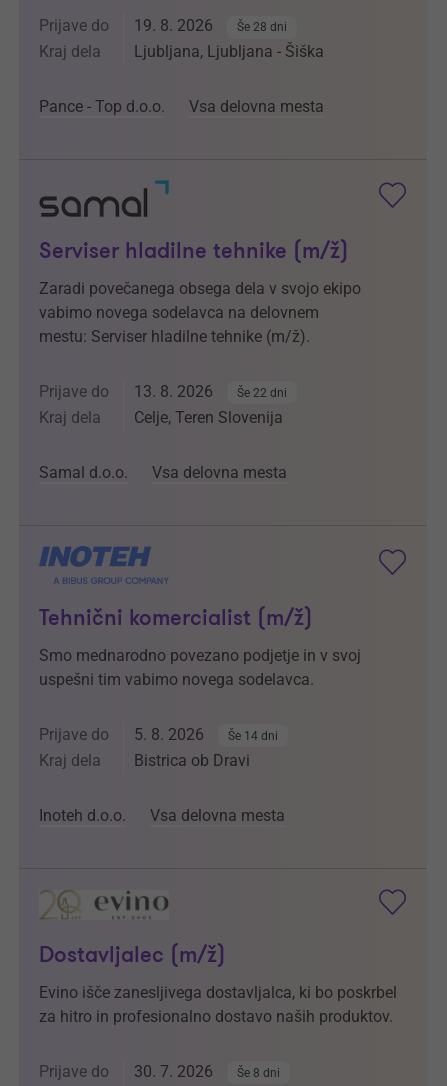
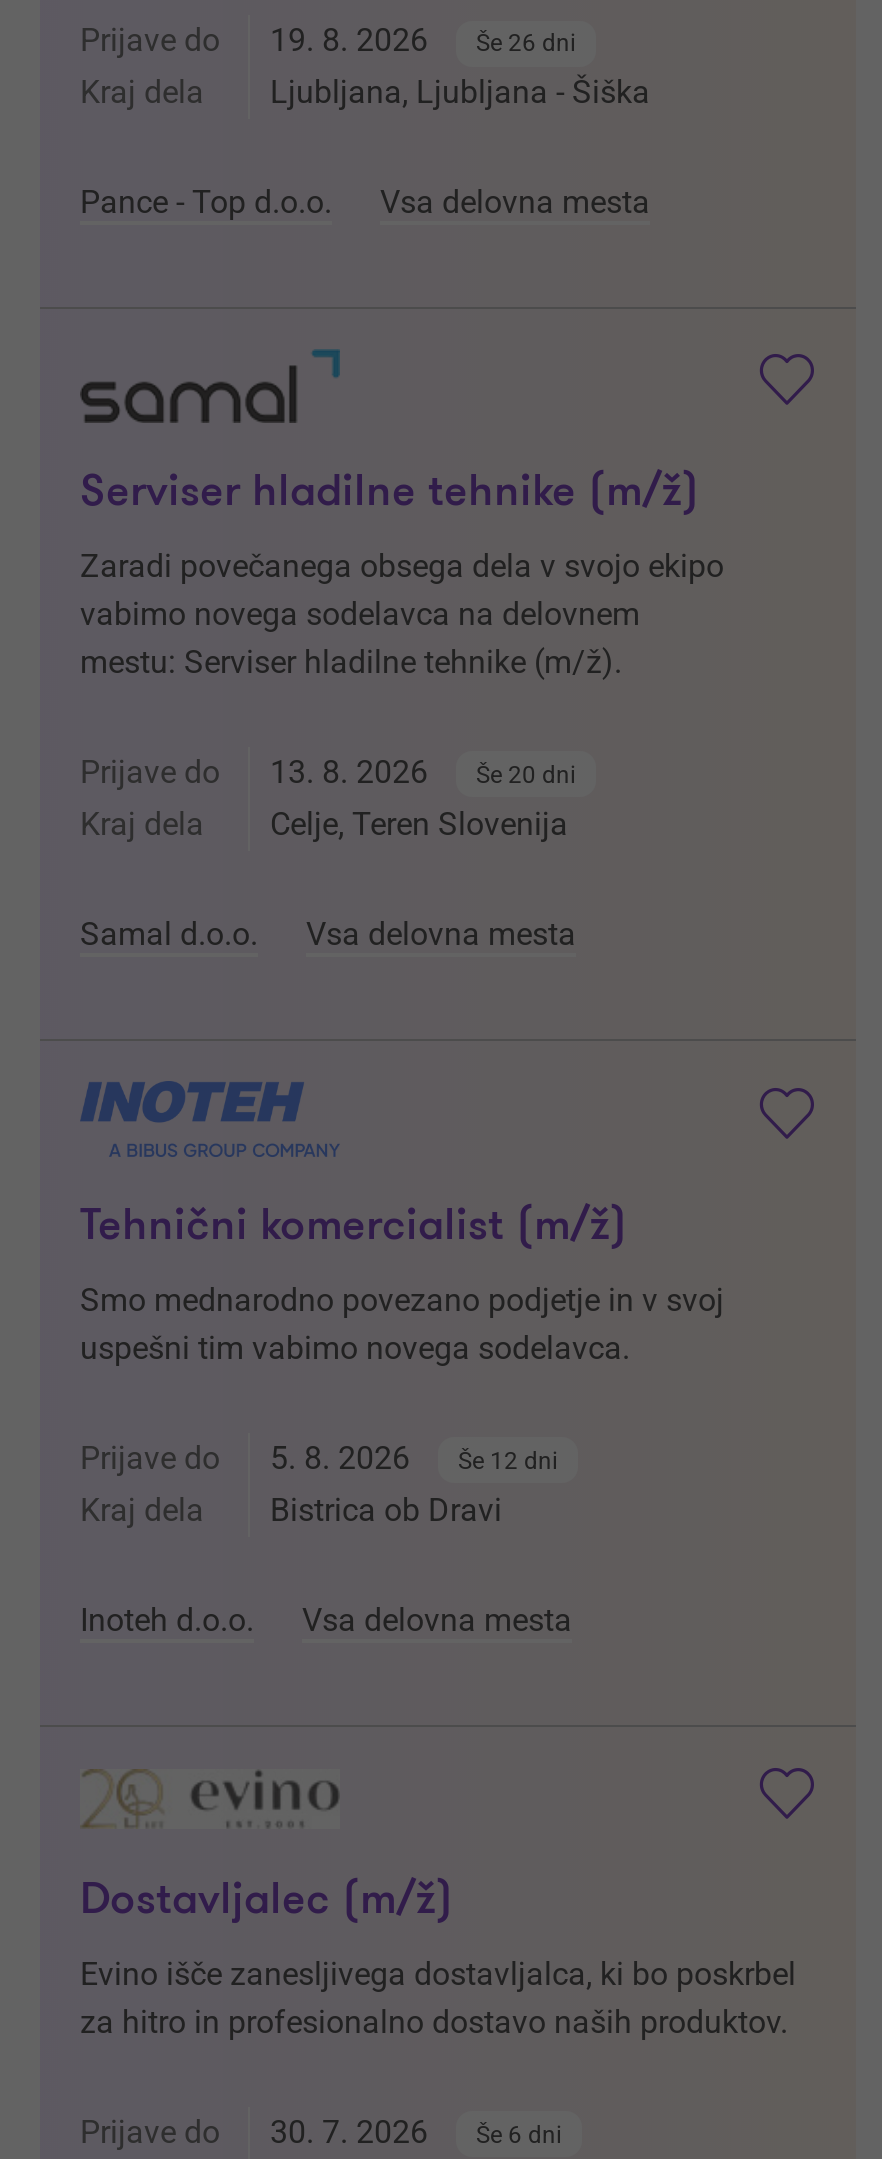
- Prijave do 19. 8. 2026 Še 28 dni
+ Prijave do 19. 8. 2026 Še 26 dni

- Prijave do 13. 8. 2026 Še 22 dni
+ Prijave do 13. 8. 2026 Še 20 dni

- Prijave do 5. 8. 2026 Še 14 dni
+ Prijave do 5. 8. 2026 Še 12 dni

- Prijave do 30. 7. 2026 Še 8 dni
+ Prijave do 30. 7. 2026 Še 6 dni
